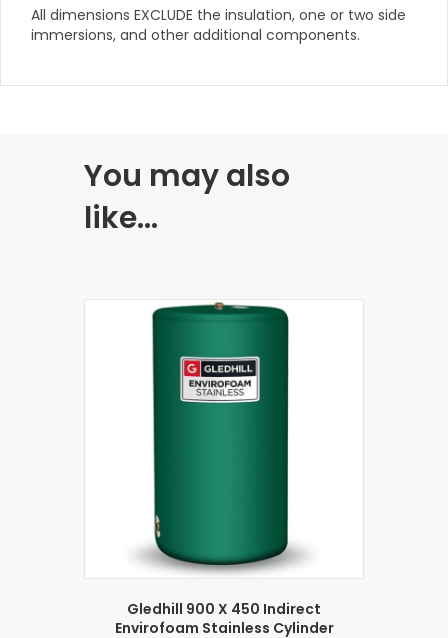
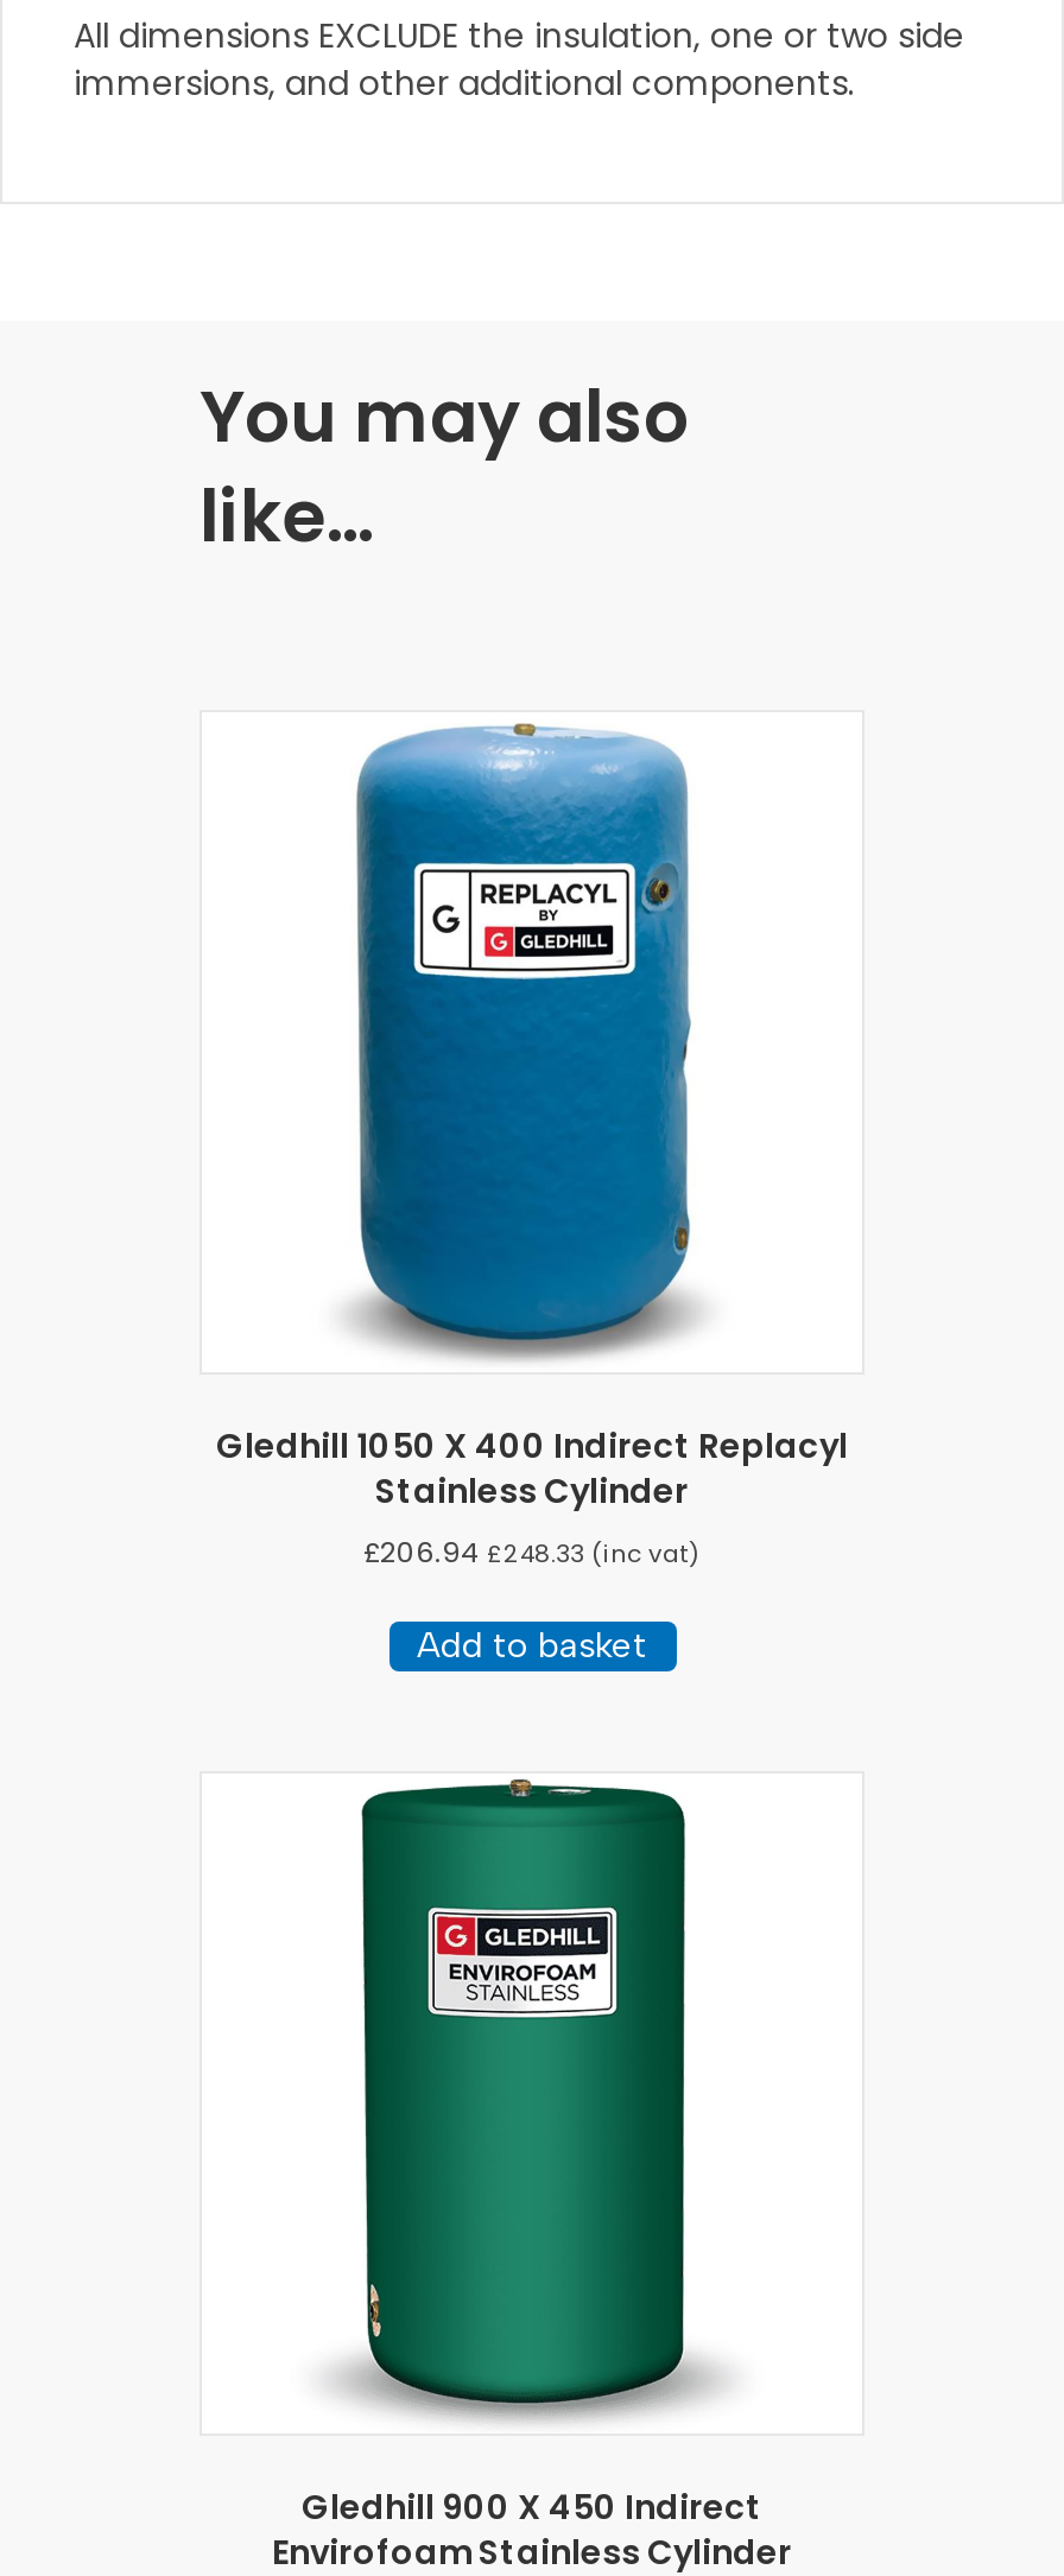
+ [image]
+ Gledhill 1050 X 400 Indirect Replacyl
+ Stainless Cylinder
+ £206.94 £248.33 (inc vat)
+ Add to basket
